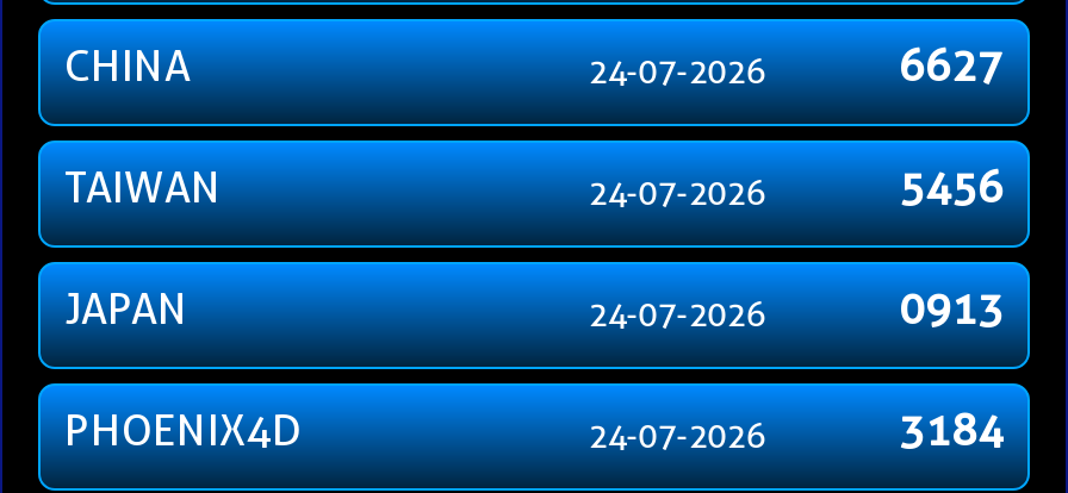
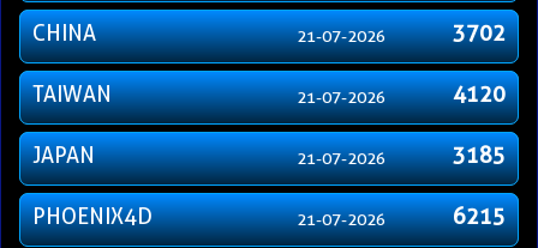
- 24-07-2026
+ 21-07-2026

- 6627
+ 3702

- 24-07-2026
+ 21-07-2026

- 5456
+ 4120

- 24-07-2026
+ 21-07-2026

- 0913
+ 3185

- 24-07-2026
+ 21-07-2026

- 3184
+ 6215
